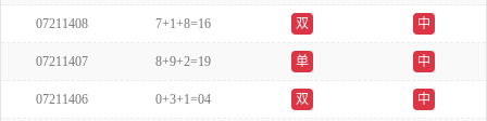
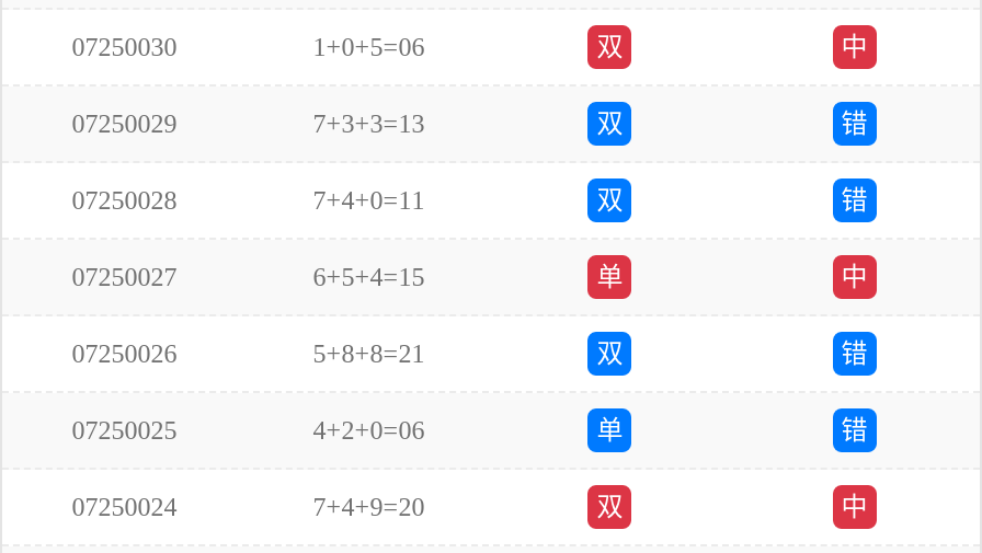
- 07211408
+ 07250030

- 7+1+8=16
+ 1+0+5=06

- 07211407
- 8+9+2=19
+ 07250029
+ 7+3+3=13
+ 双
+ 错
+ 07250028
+ 7+4+0=11
+ 双
+ 错
+ 07250027
+ 6+5+4=15

- 07211406
- 0+3+1=04
+ 07250026
+ 5+8+8=21
+ 双
+ 错
+ 07250025
+ 4+2+0=06
+ 单
+ 错
+ 07250024
+ 7+4+9=20
